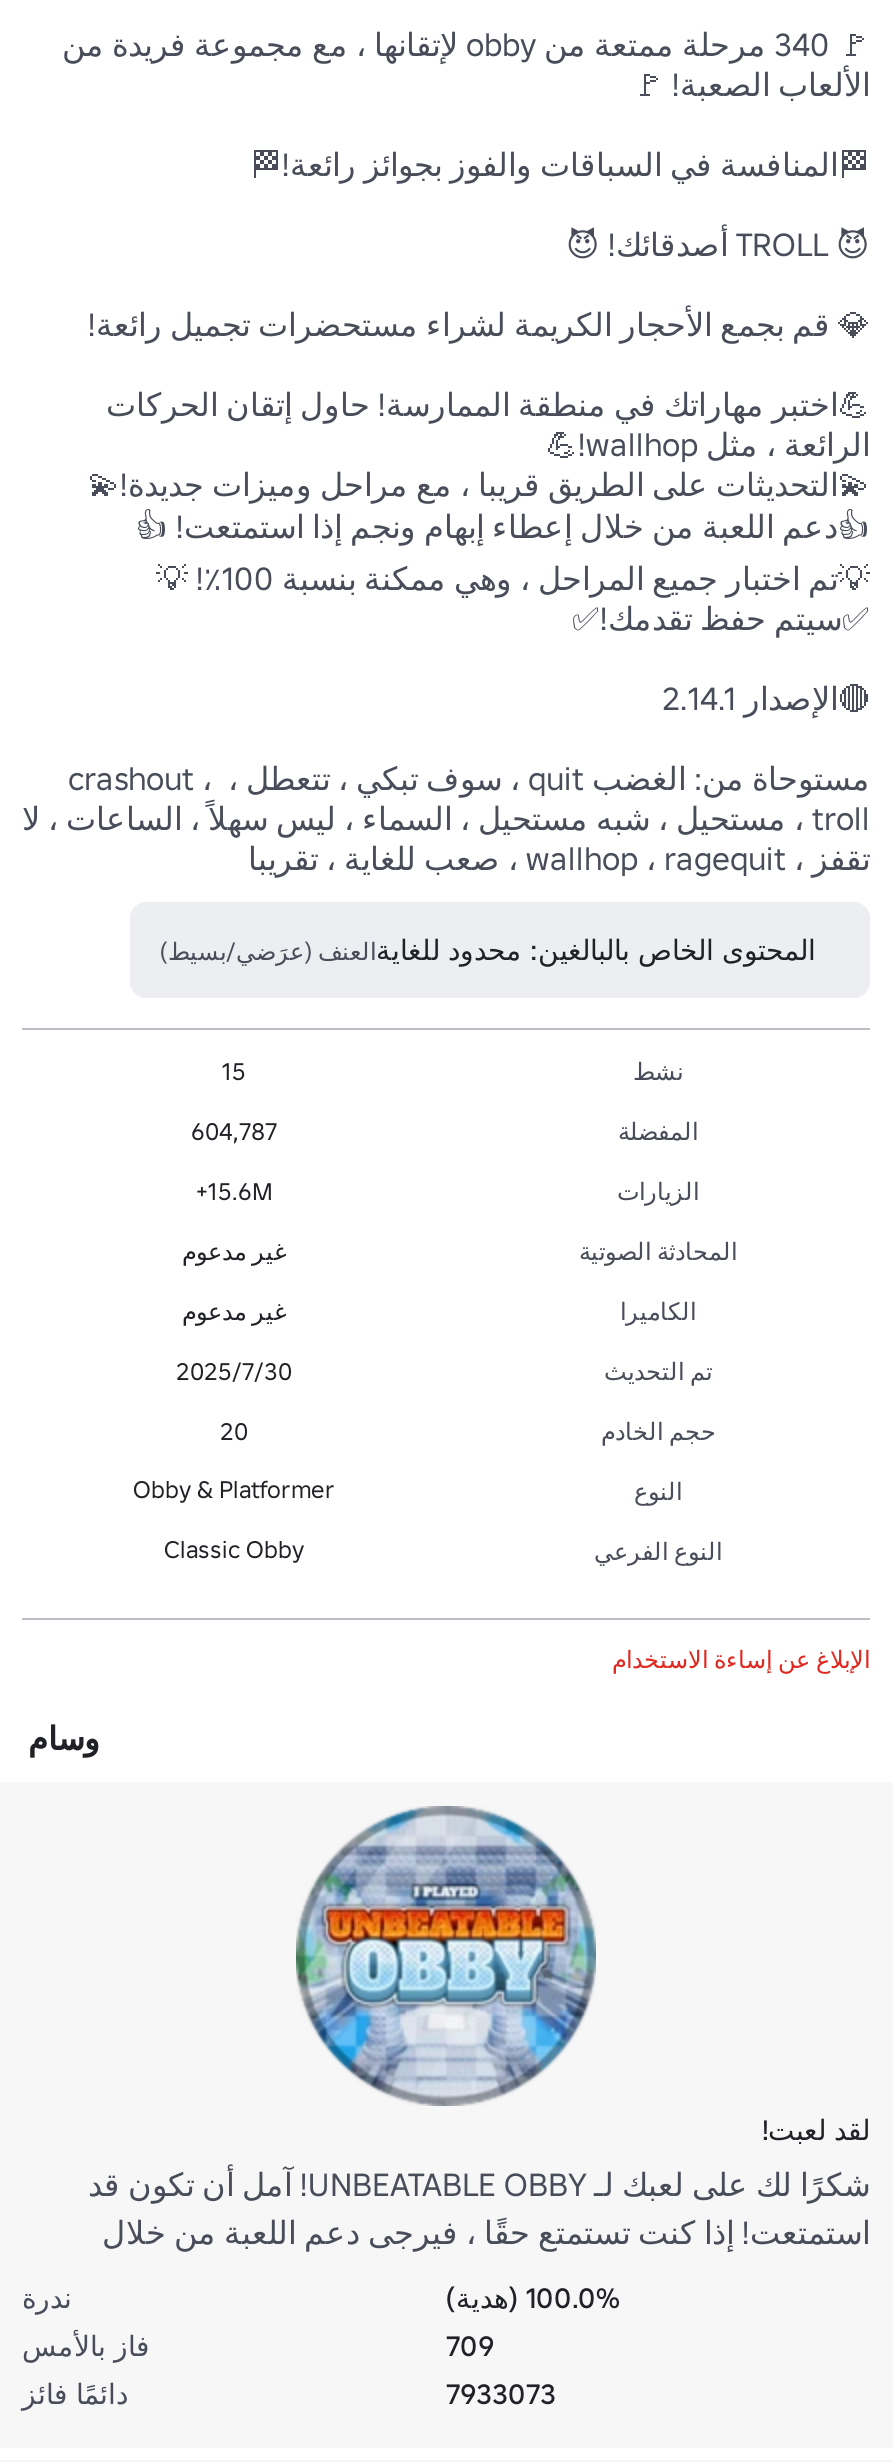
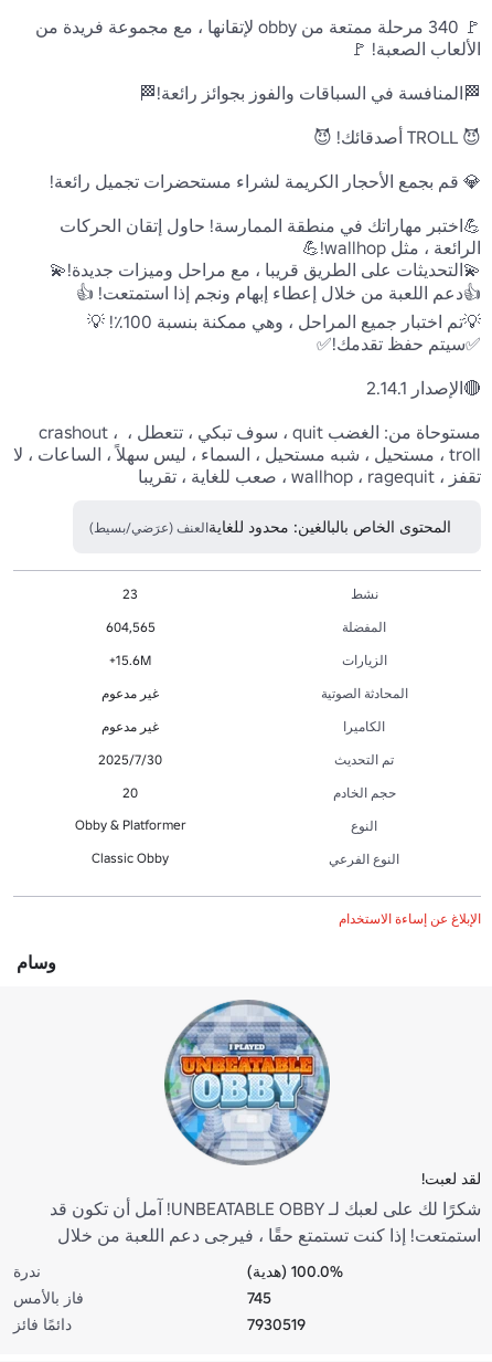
- 15
+ 23

- 604,787
+ 604,565

- 709
+ 745

- 7933073
+ 7930519
